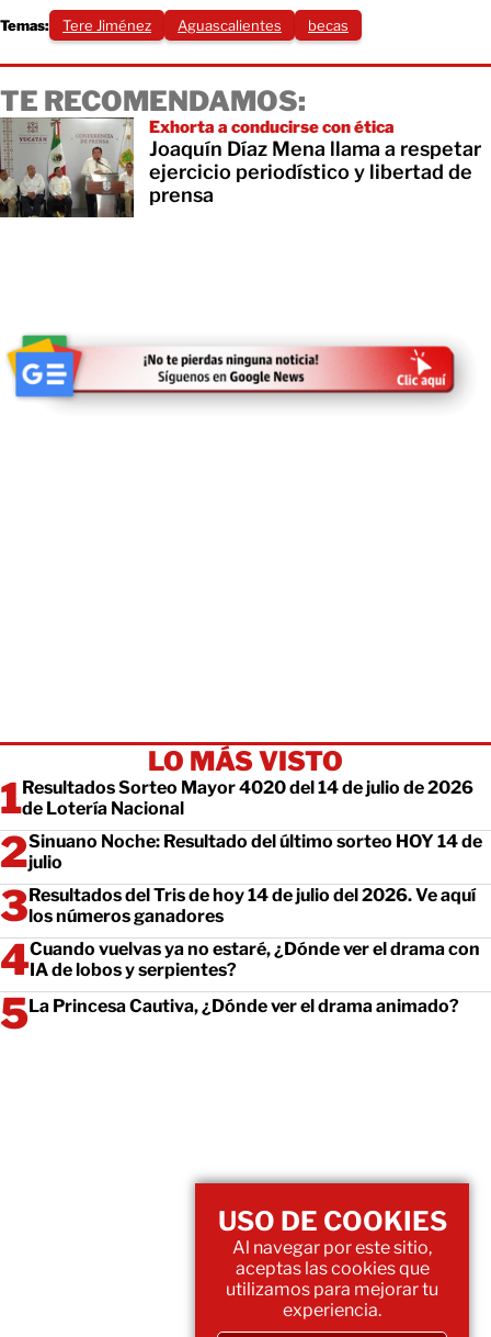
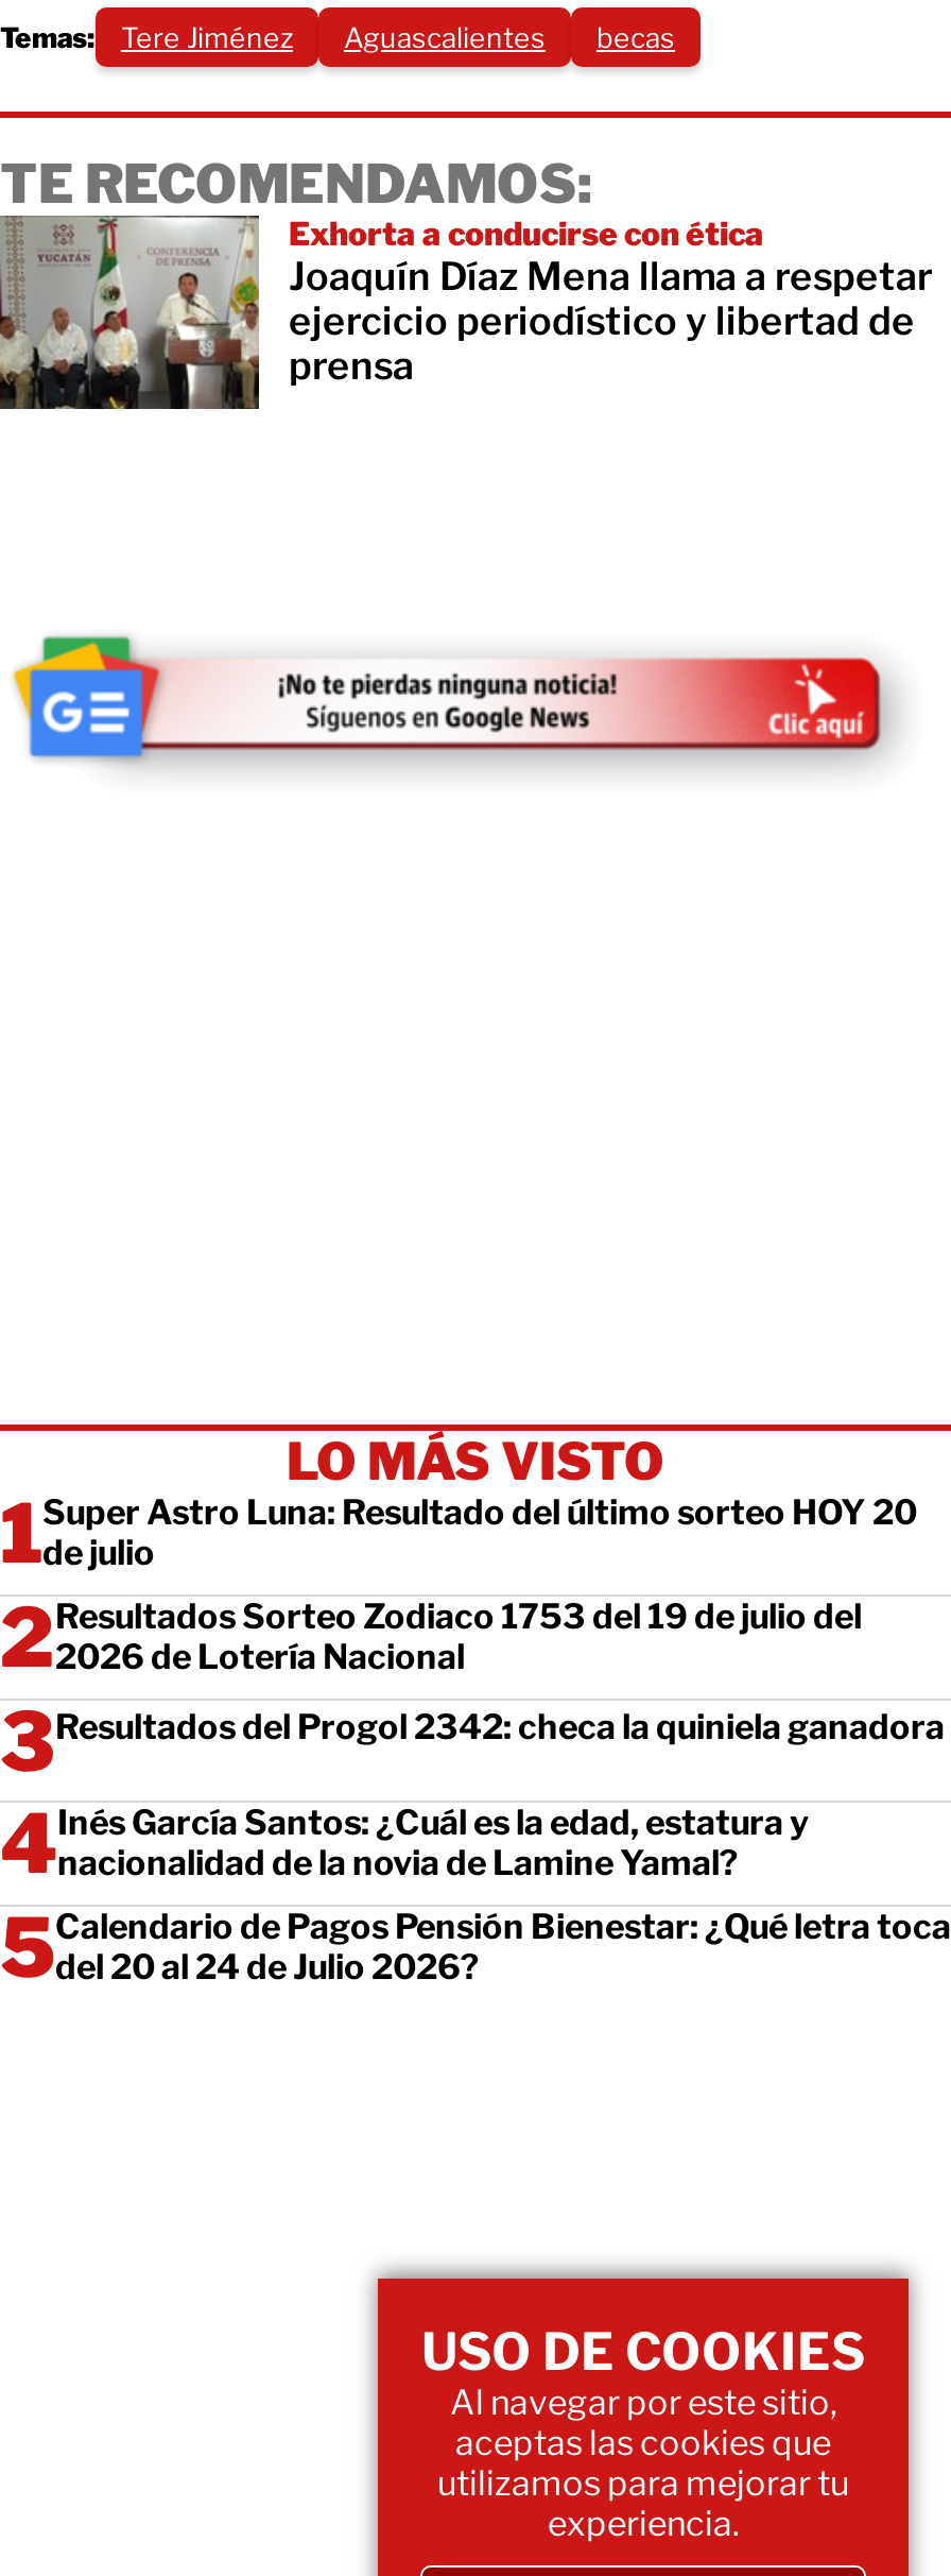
- Resultados Sorteo Mayor 4020 del 14 de julio de 2026
- de Lotería Nacional
+ Super Astro Luna: Resultado del último sorteo HOY 20
+ de julio

- Sinuano Noche: Resultado del último sorteo HOY 14 de
- julio
+ Resultados Sorteo Zodiaco 1753 del 19 de julio del
+ 2026 de Lotería Nacional

- Resultados del Tris de hoy 14 de julio del 2026. Ve aquí
- los números ganadores
+ Resultados del Progol 2342: checa la quiniela ganadora

- Cuando vuelvas ya no estaré, ¿Dónde ver el drama con
- IA de lobos y serpientes?
+ Inés García Santos: ¿Cuál es la edad, estatura y
+ nacionalidad de la novia de Lamine Yamal?

- La Princesa Cautiva, ¿Dónde ver el drama animado?
+ Calendario de Pagos Pensión Bienestar: ¿Qué letra toca
+ del 20 al 24 de Julio 2026?
